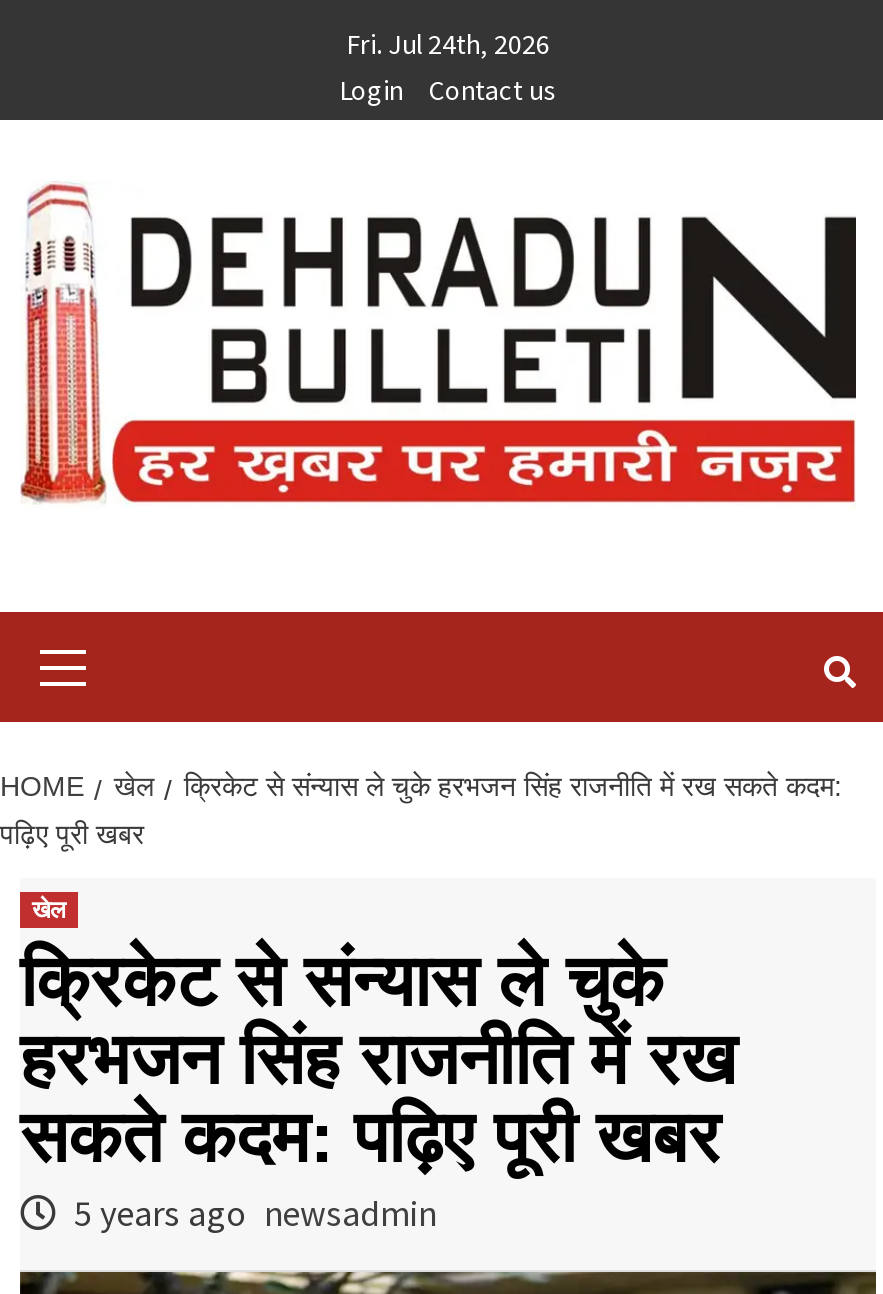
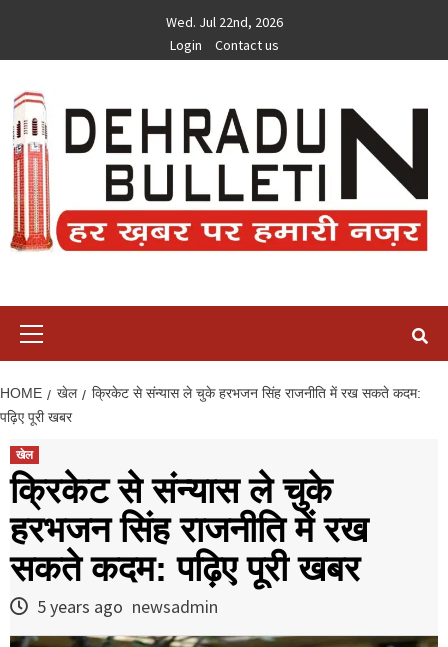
- Fri. Jul 24th, 2026
+ Wed. Jul 22nd, 2026
